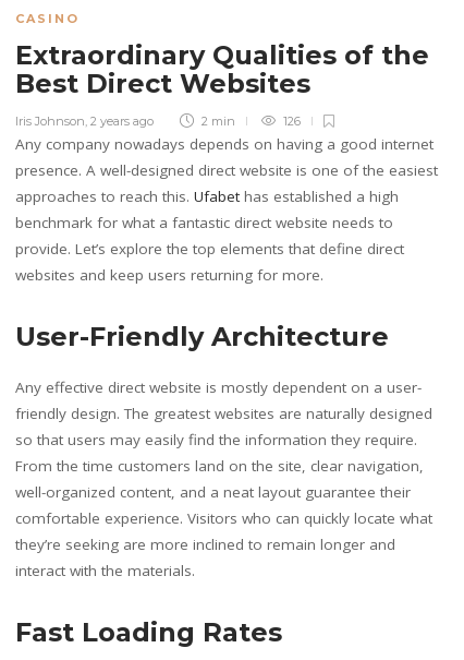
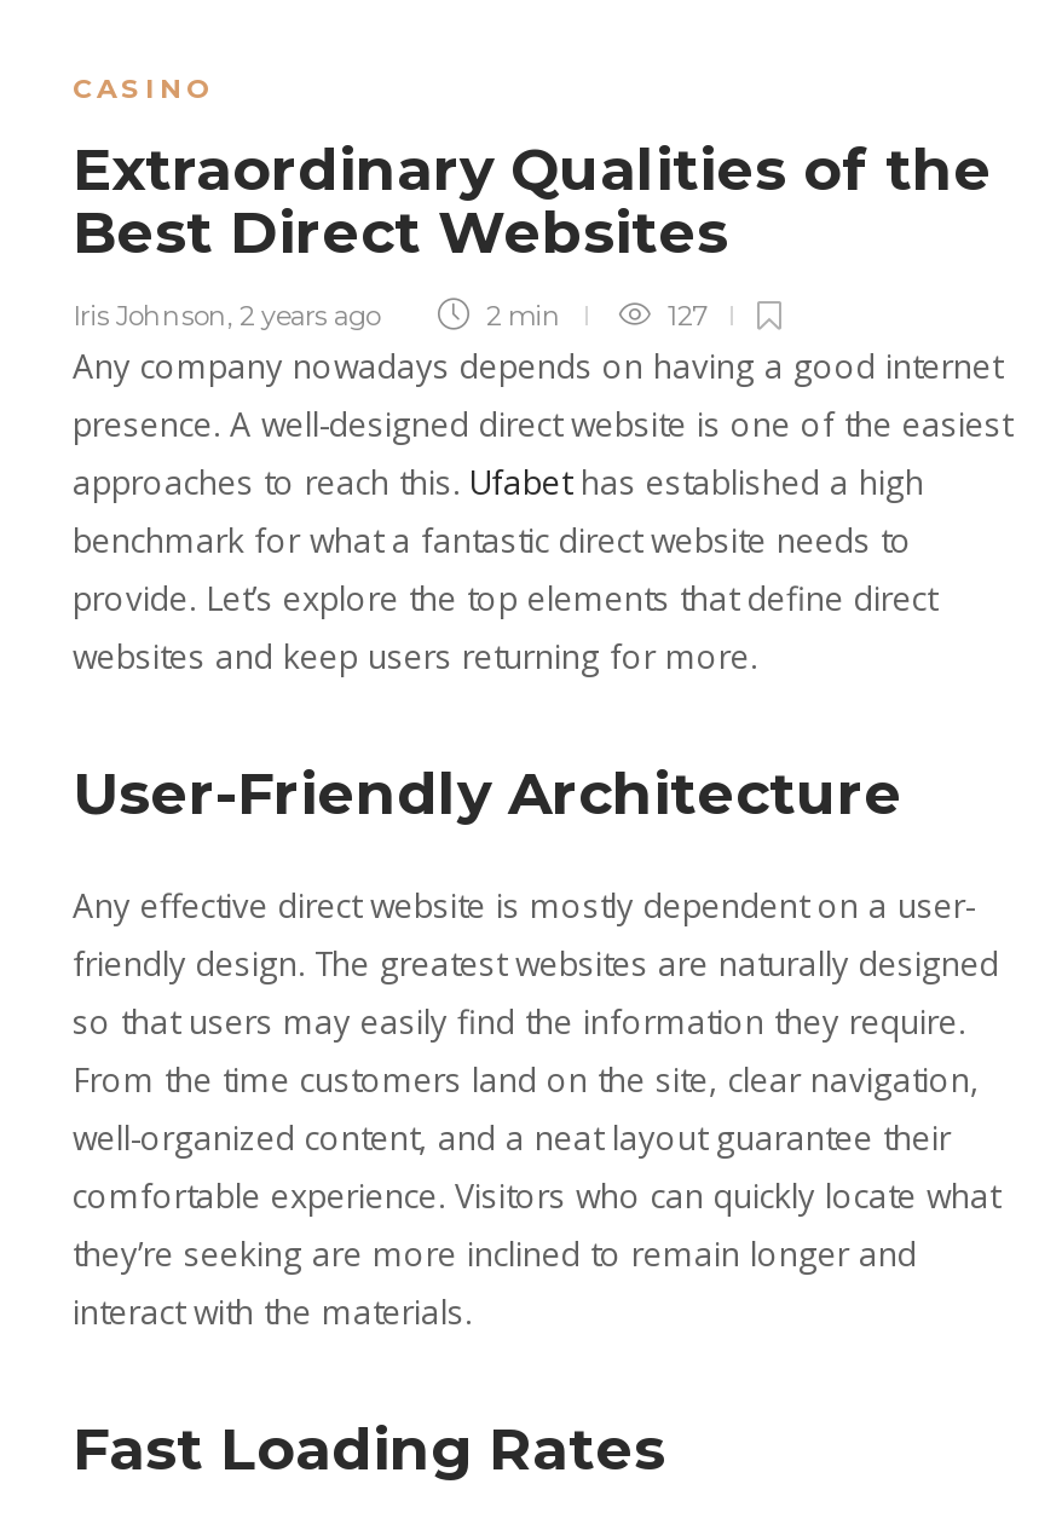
- 126
+ 127
